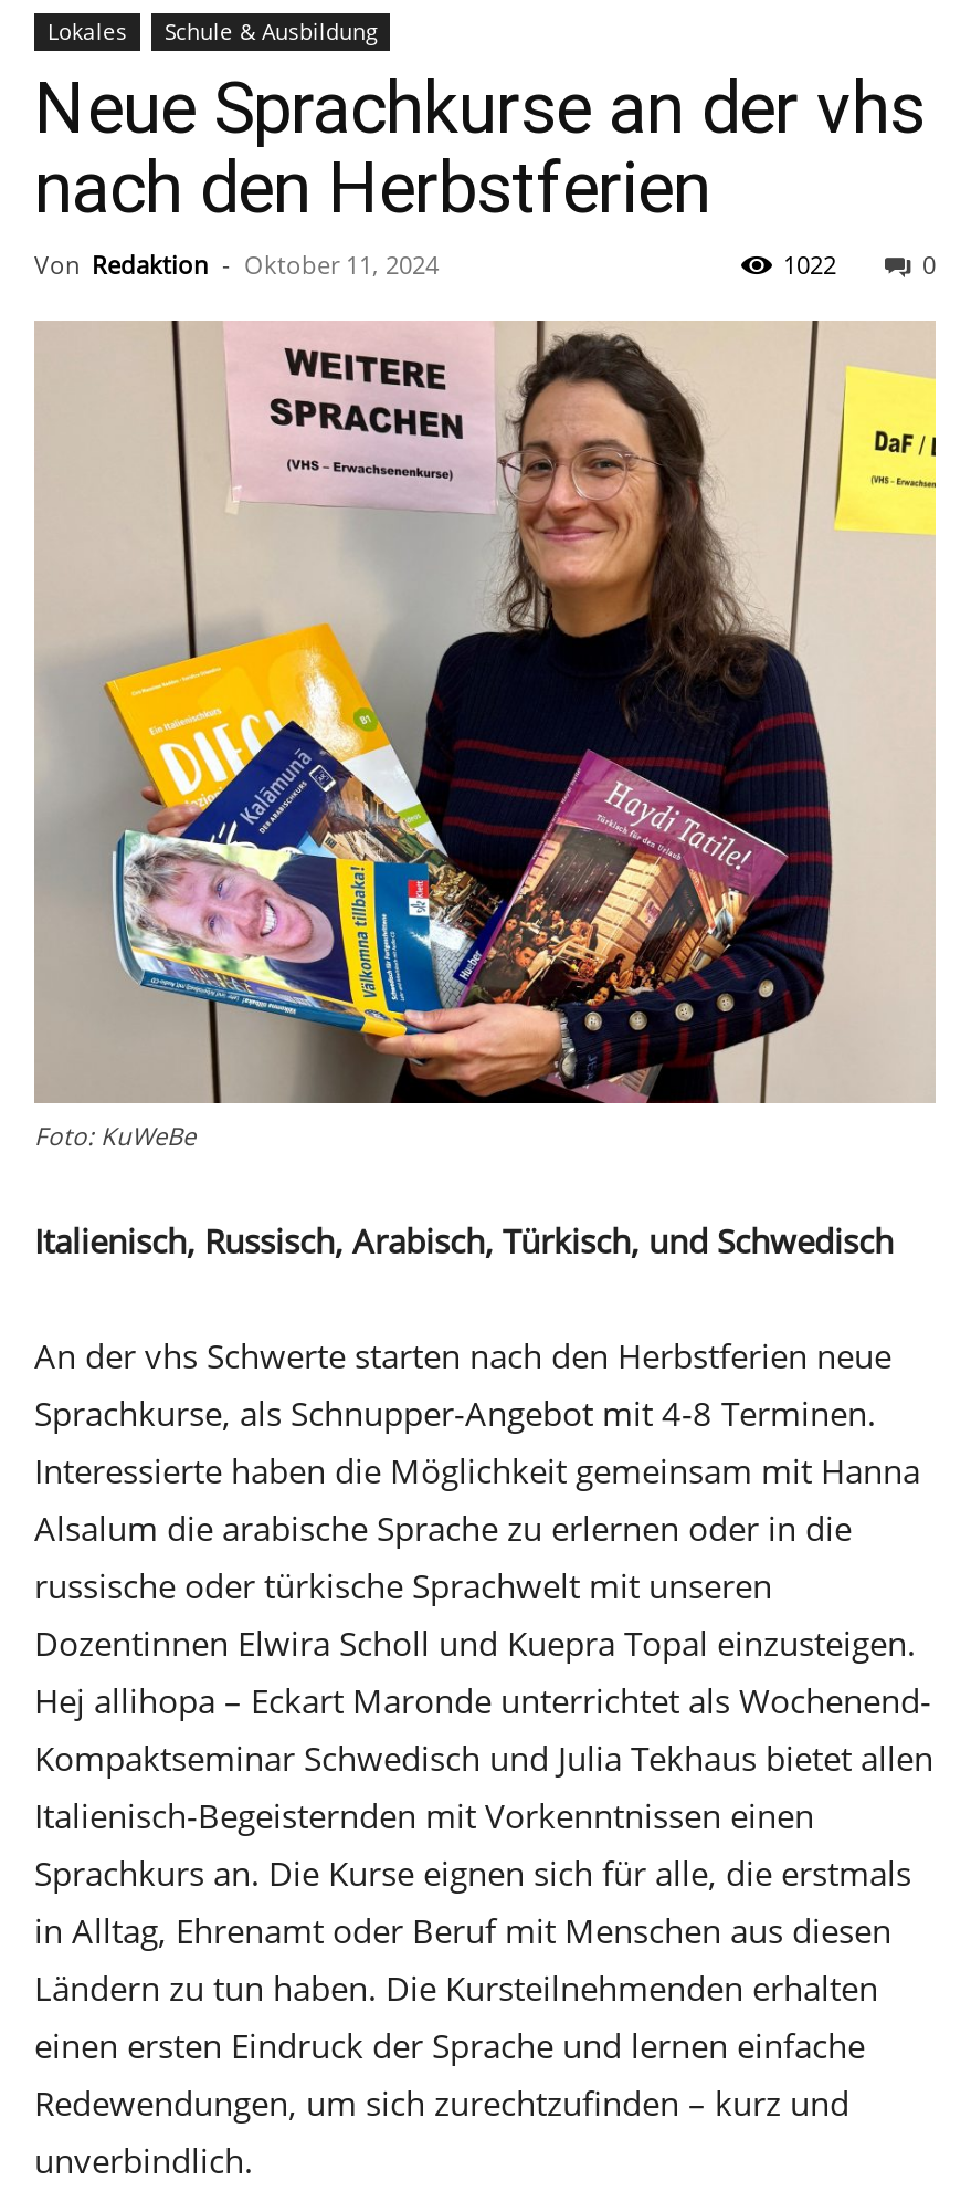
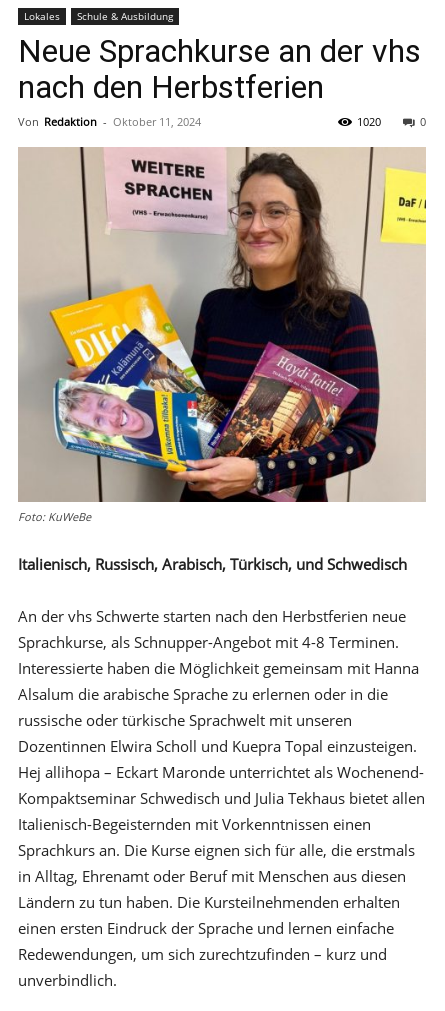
- 1022
+ 1020
